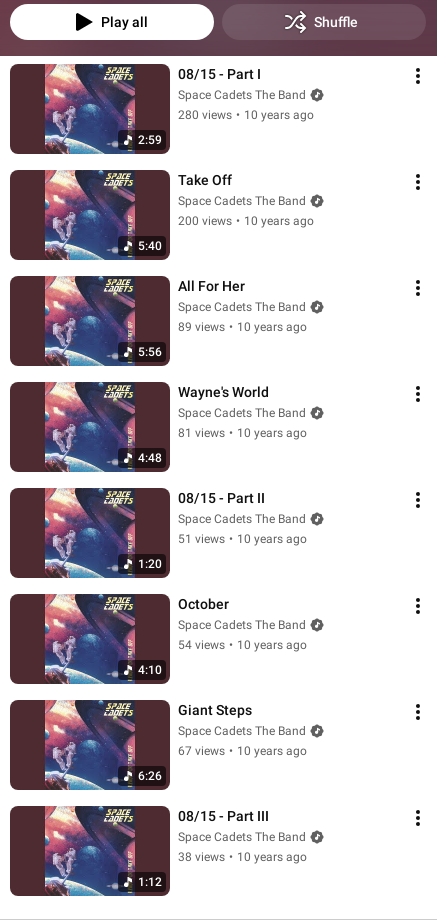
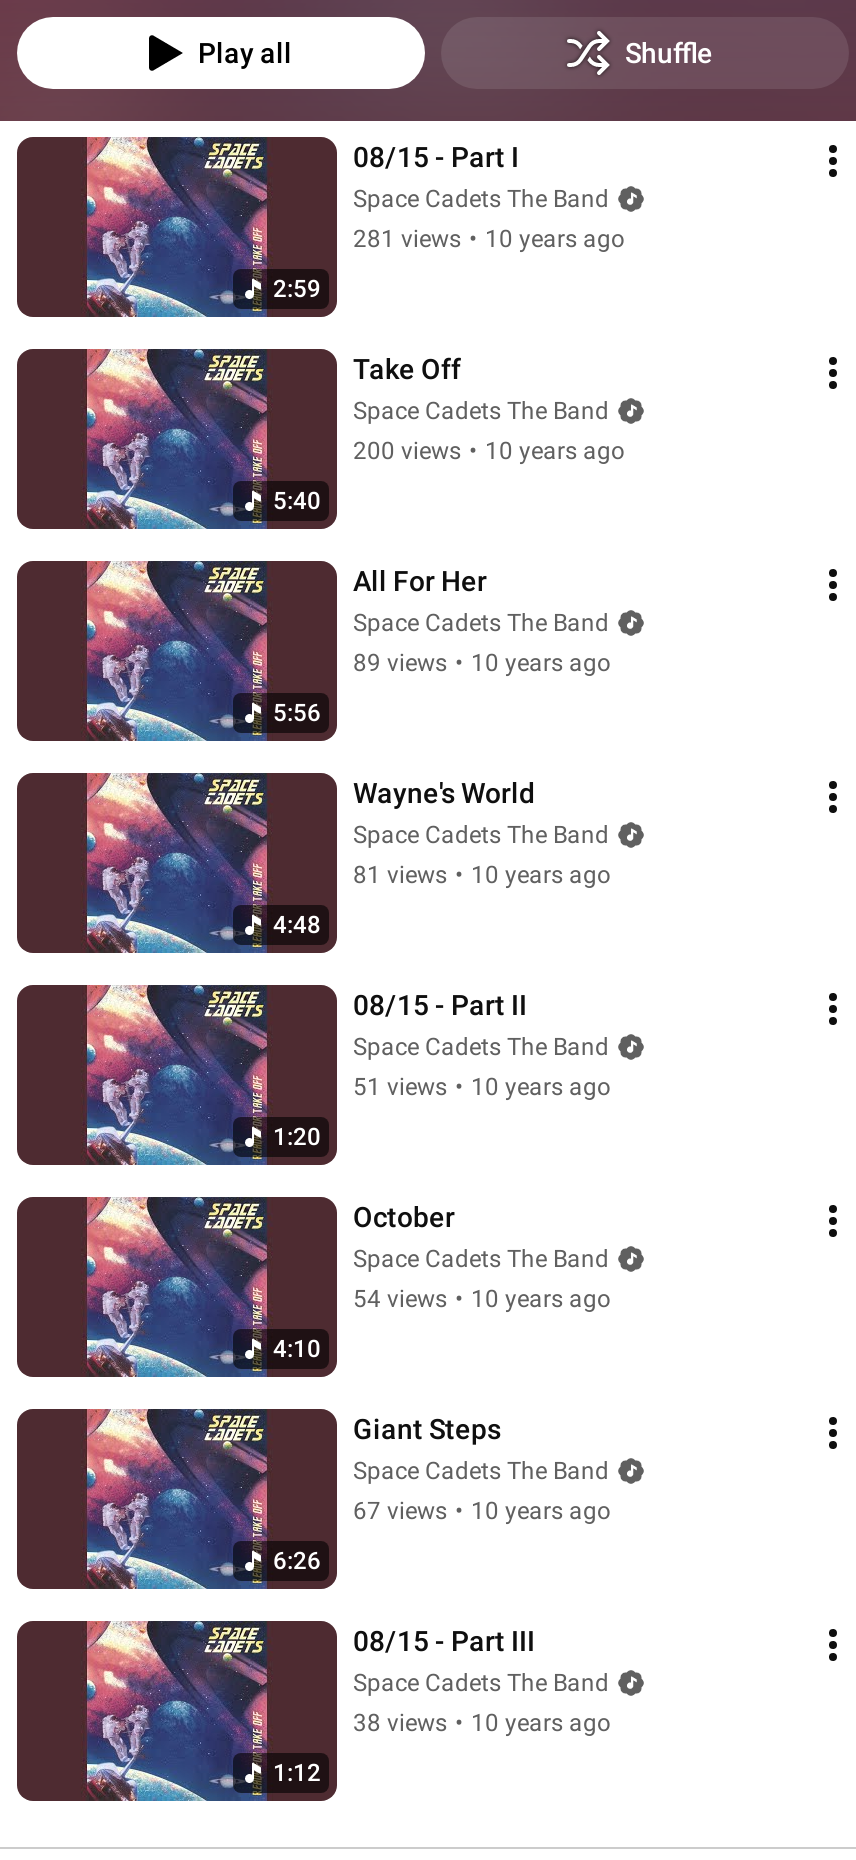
- 280 views • 10 years ago
+ 281 views • 10 years ago
